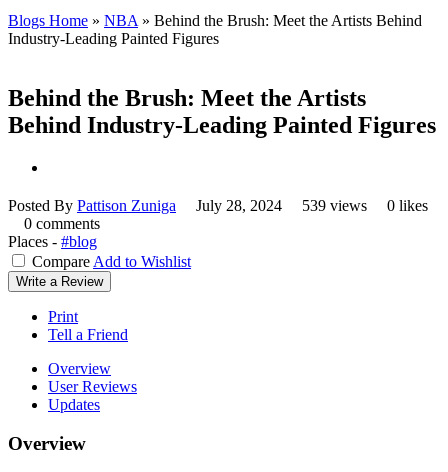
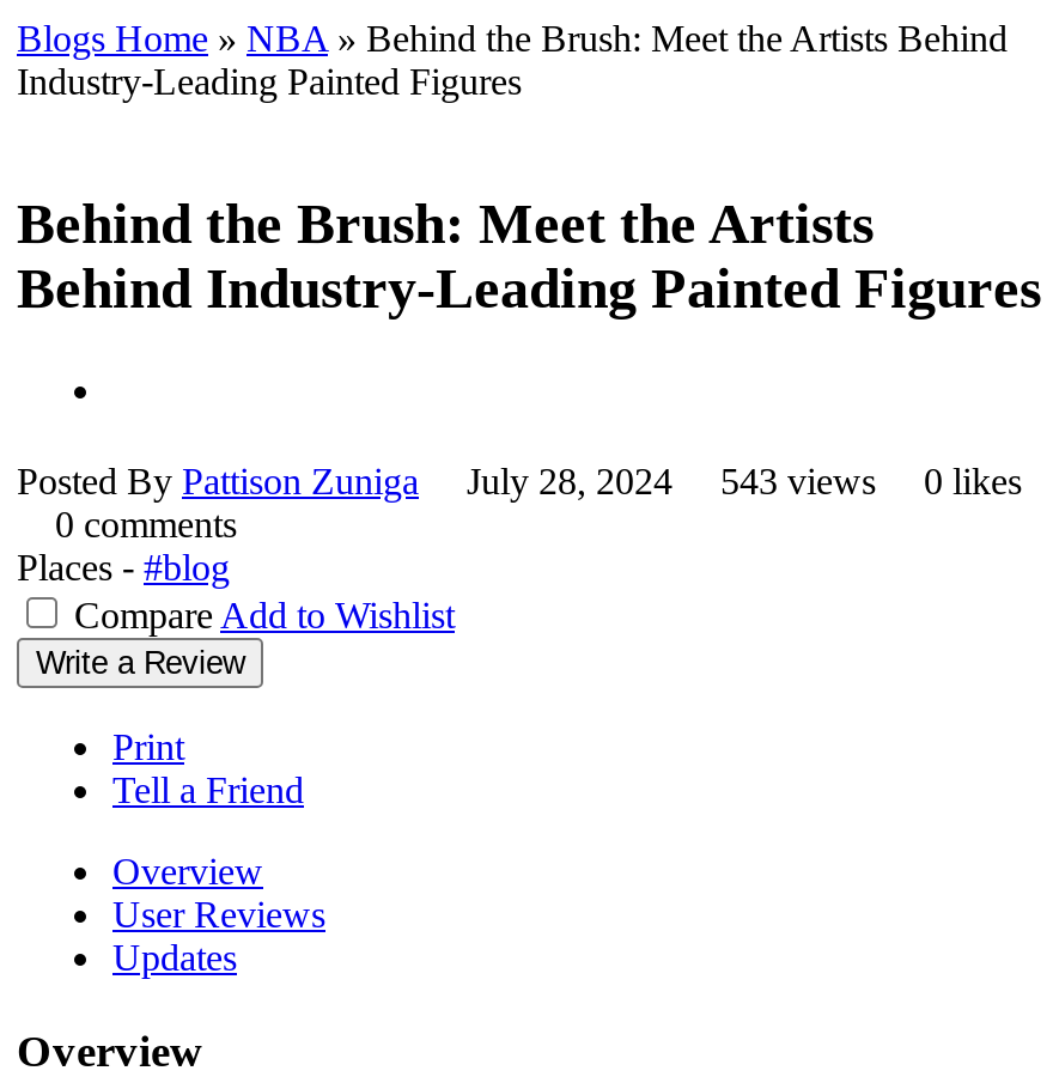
- Posted By Pattison Zuniga July 28, 2024 539 views 0 likes
+ Posted By Pattison Zuniga July 28, 2024 543 views 0 likes
